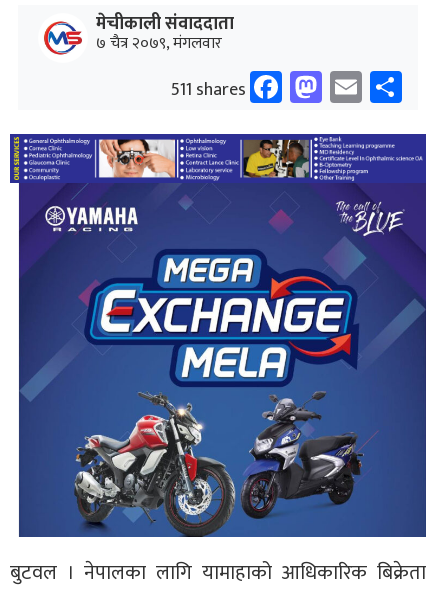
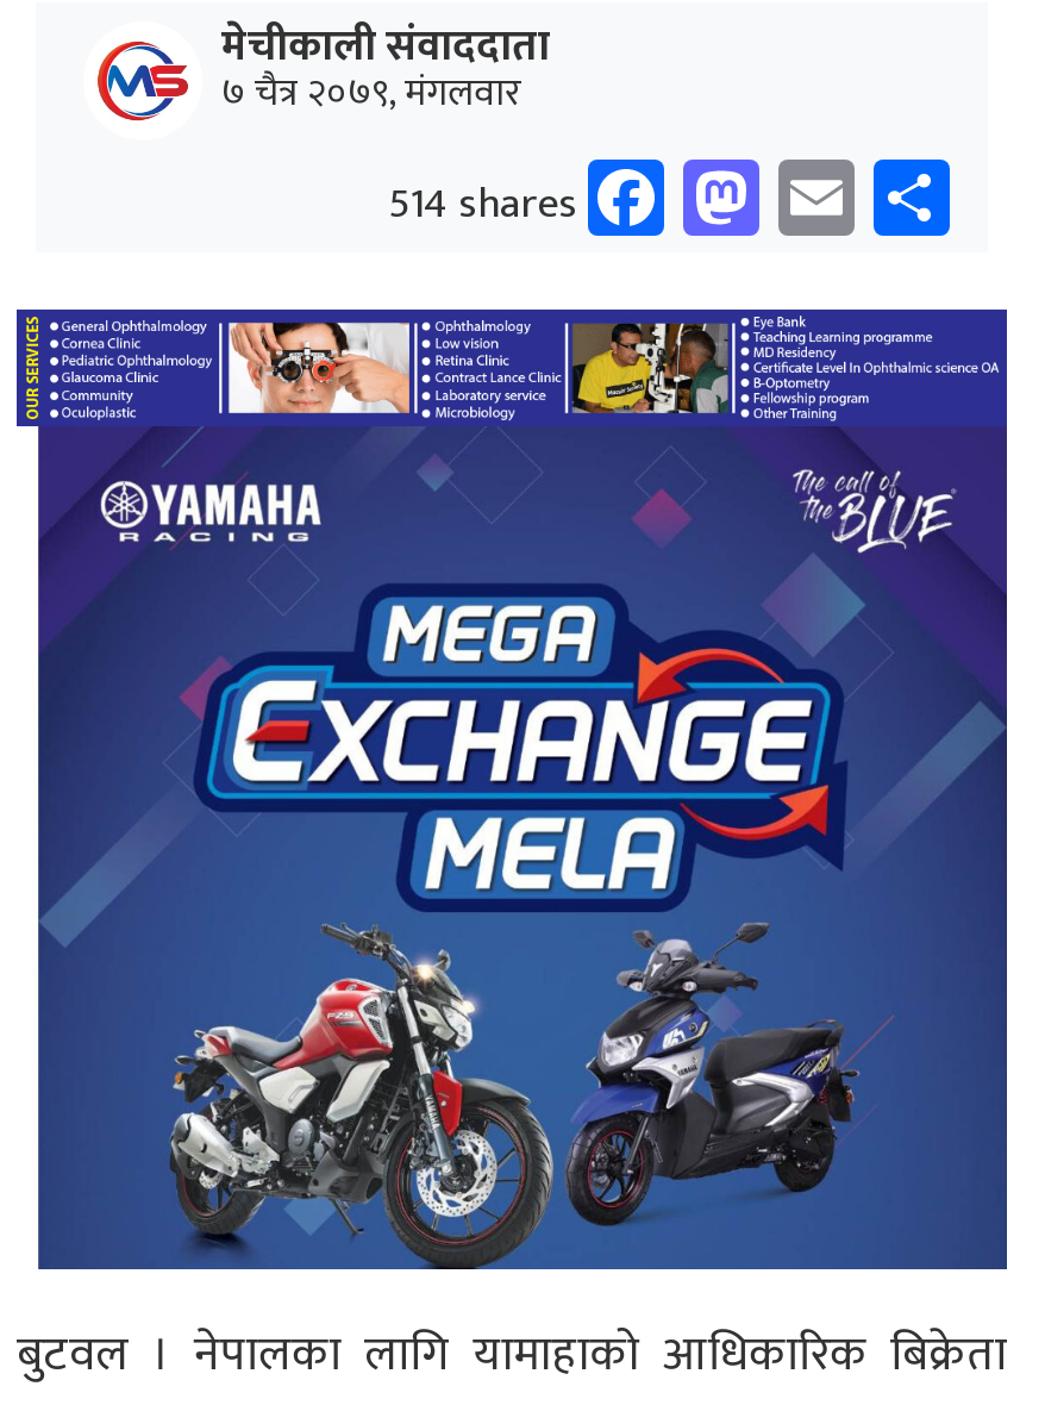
- 511 shares
+ 514 shares
